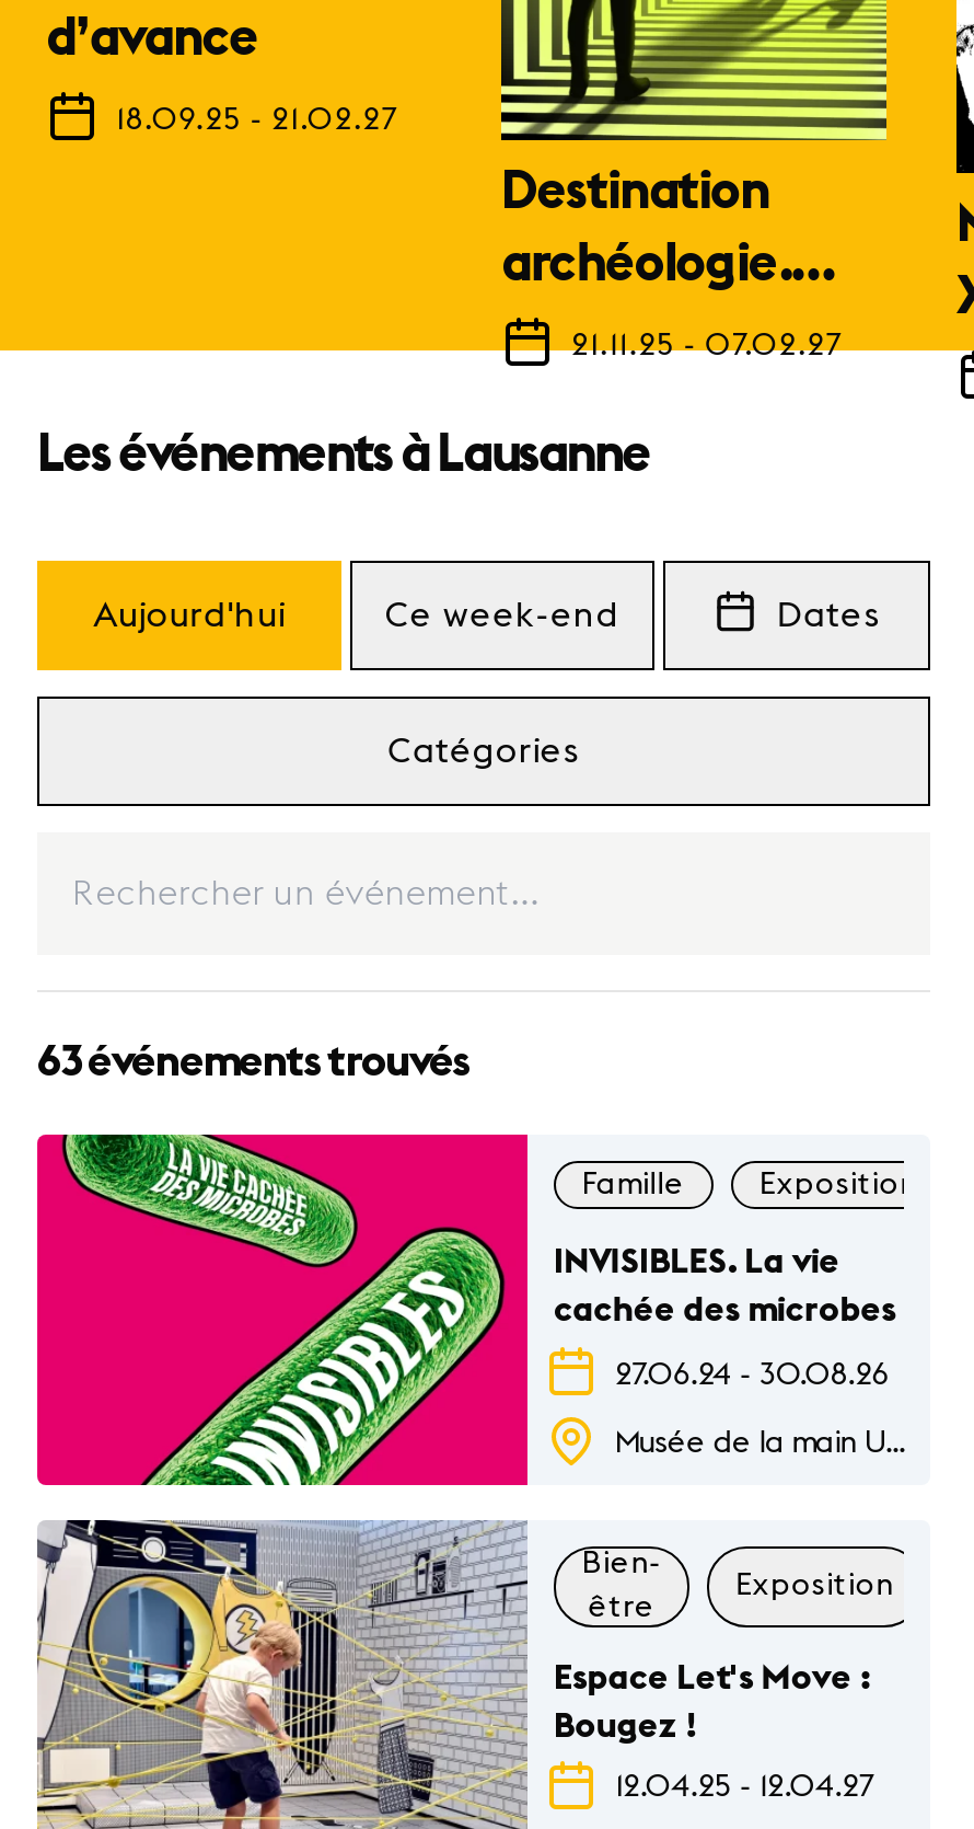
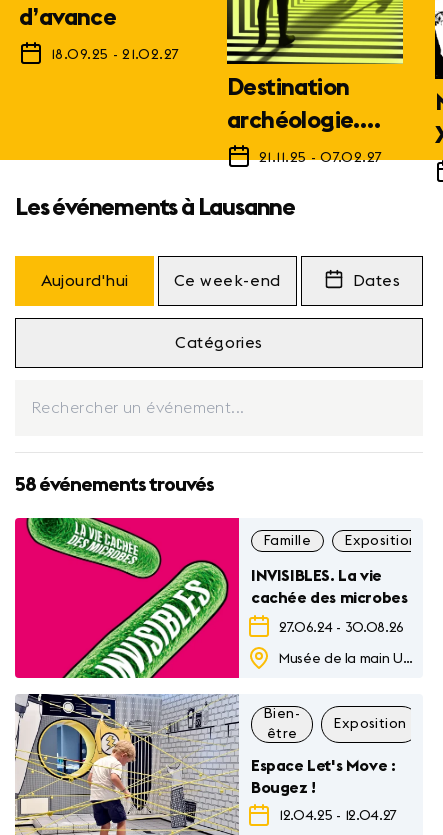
- 63 événements trouvés
+ 58 événements trouvés
